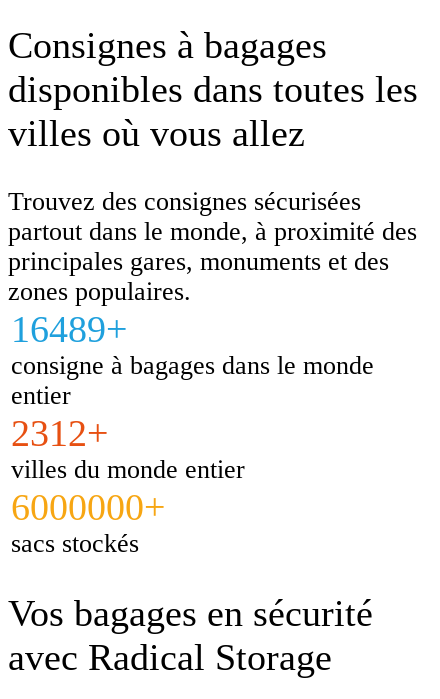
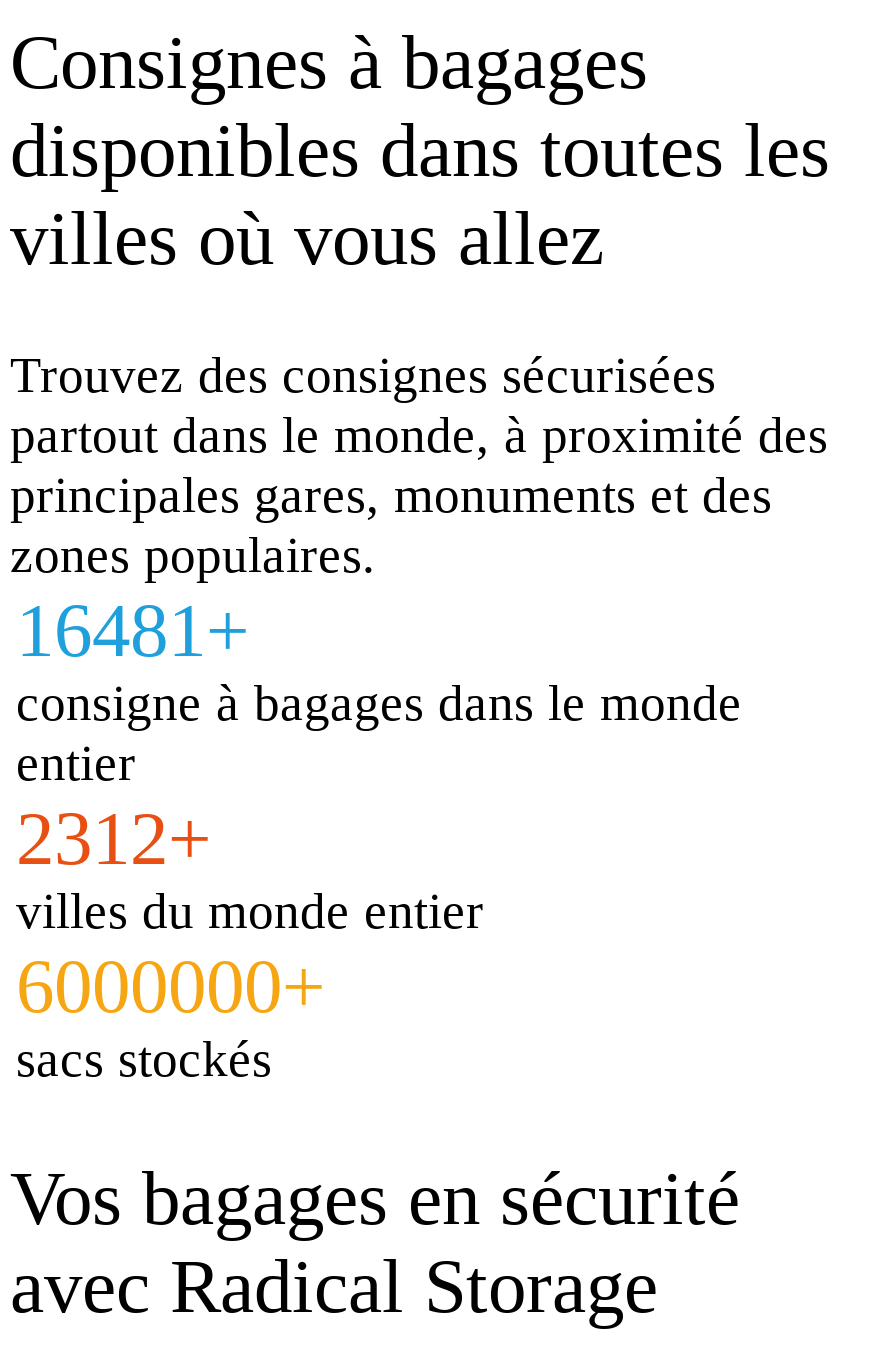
- 16489+
+ 16481+
